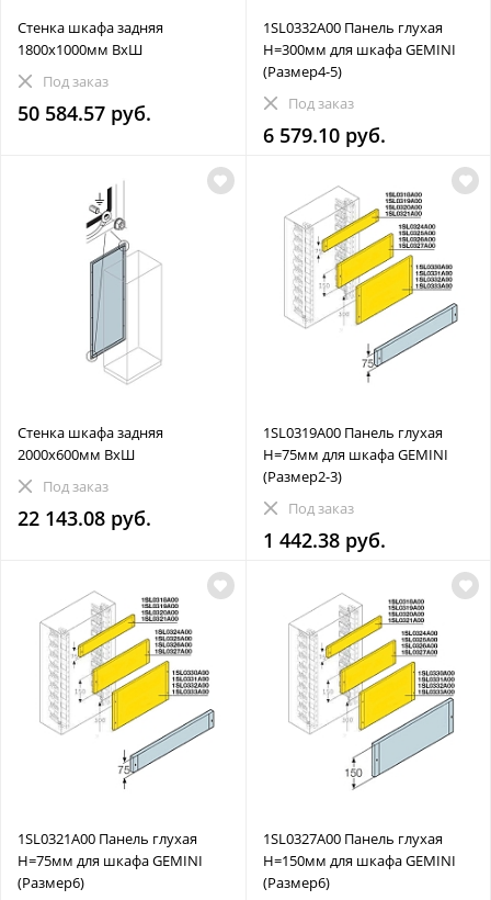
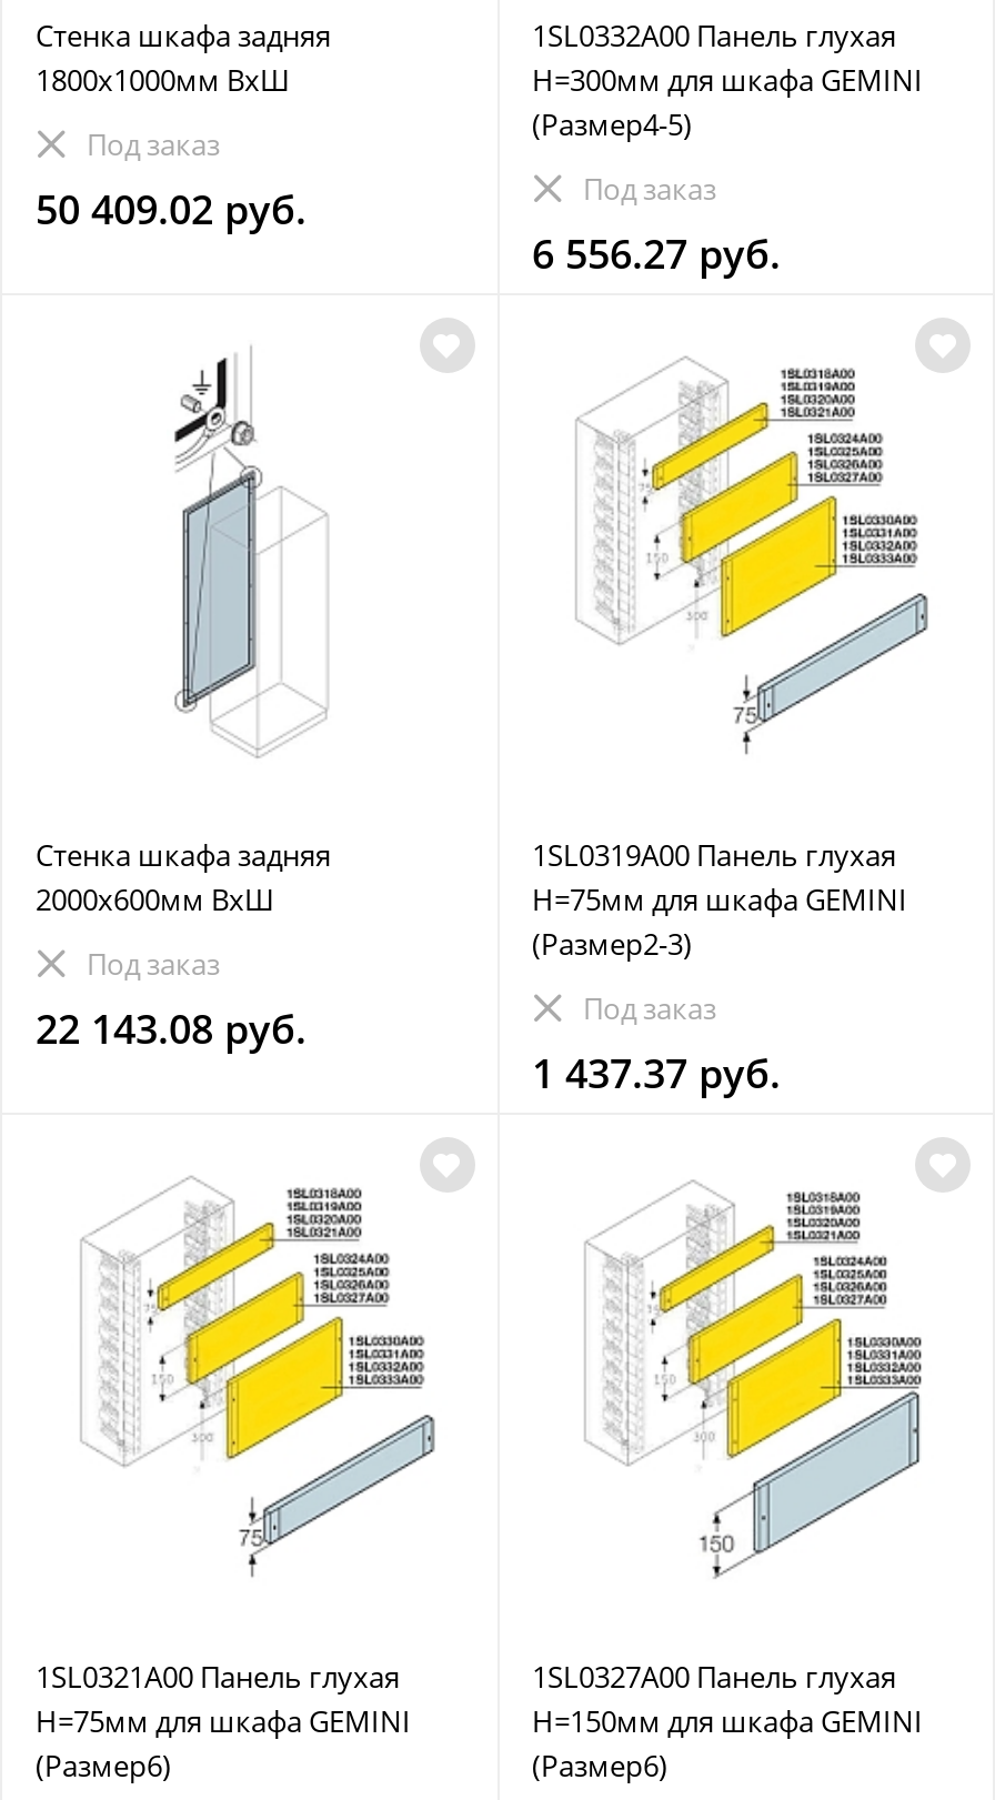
- 50 584.57 руб.
+ 50 409.02 руб.

- 6 579.10 руб.
+ 6 556.27 руб.

- 1 442.38 руб.
+ 1 437.37 руб.
